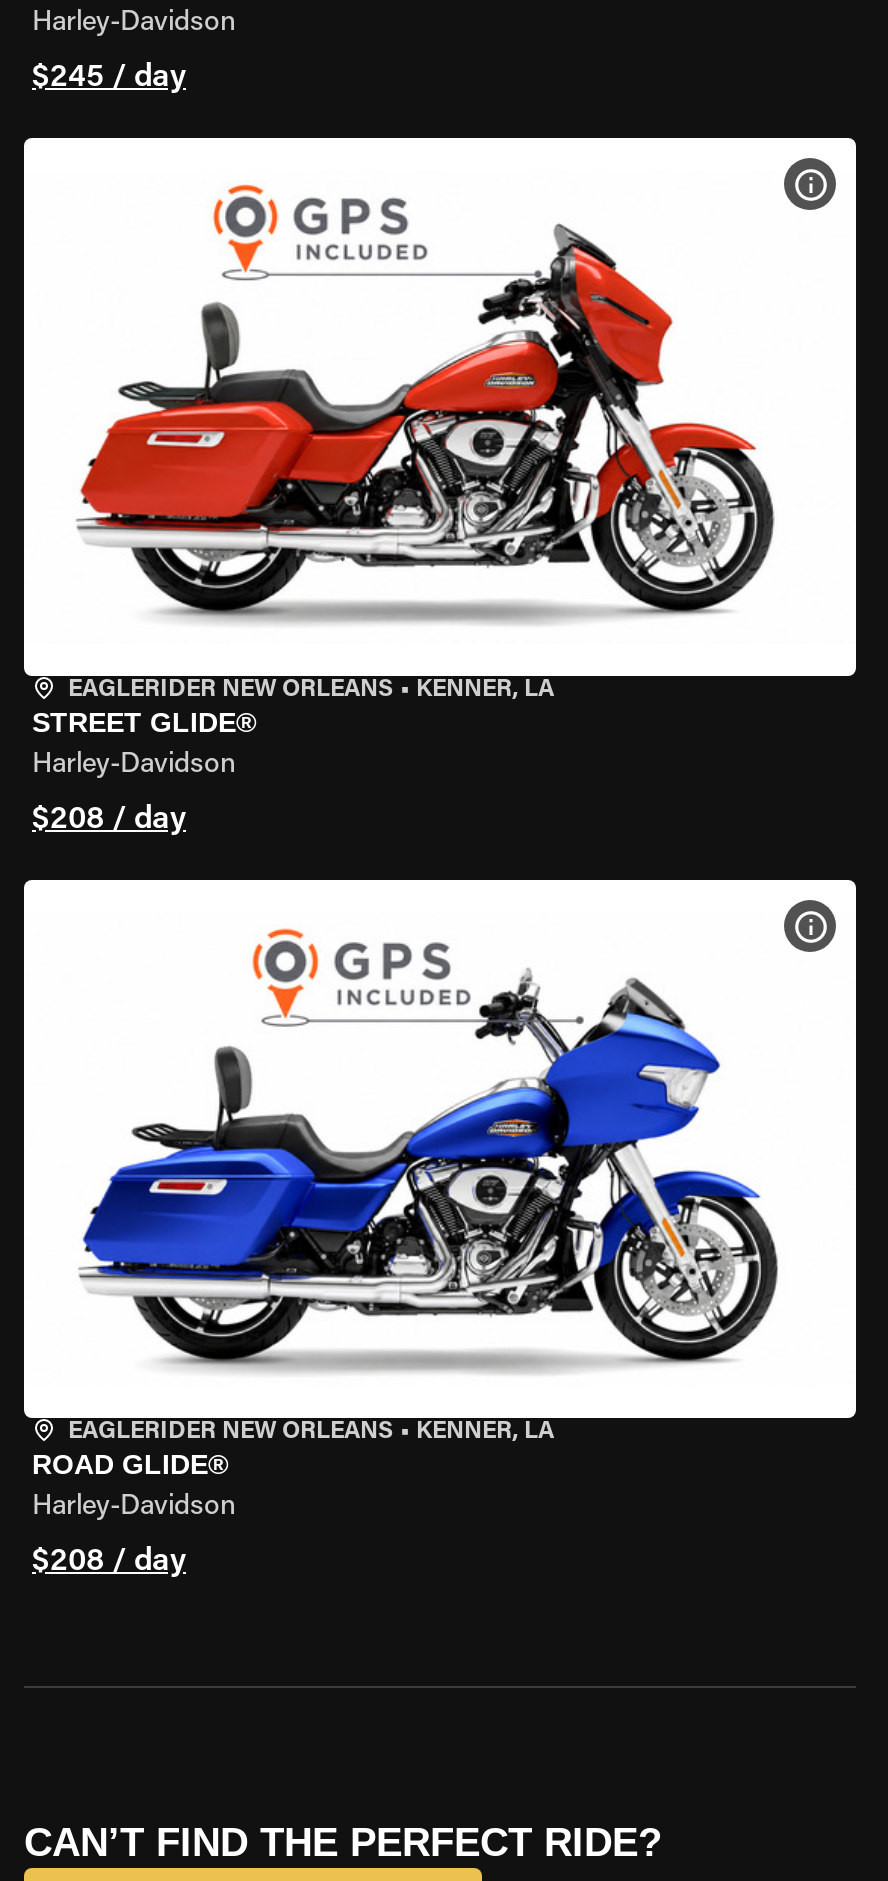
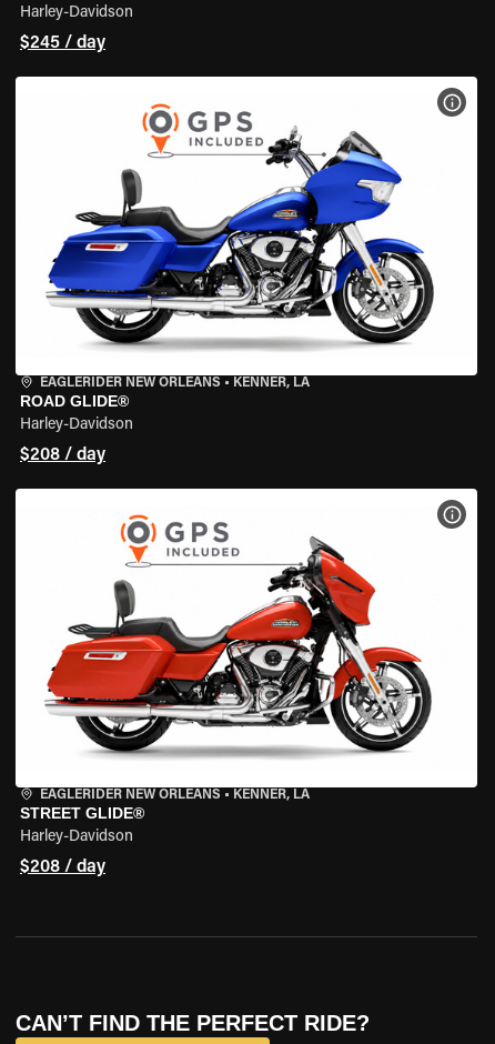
moved down: [image] | STREET GLIDE®

moved up: [image] | ROAD GLIDE®
